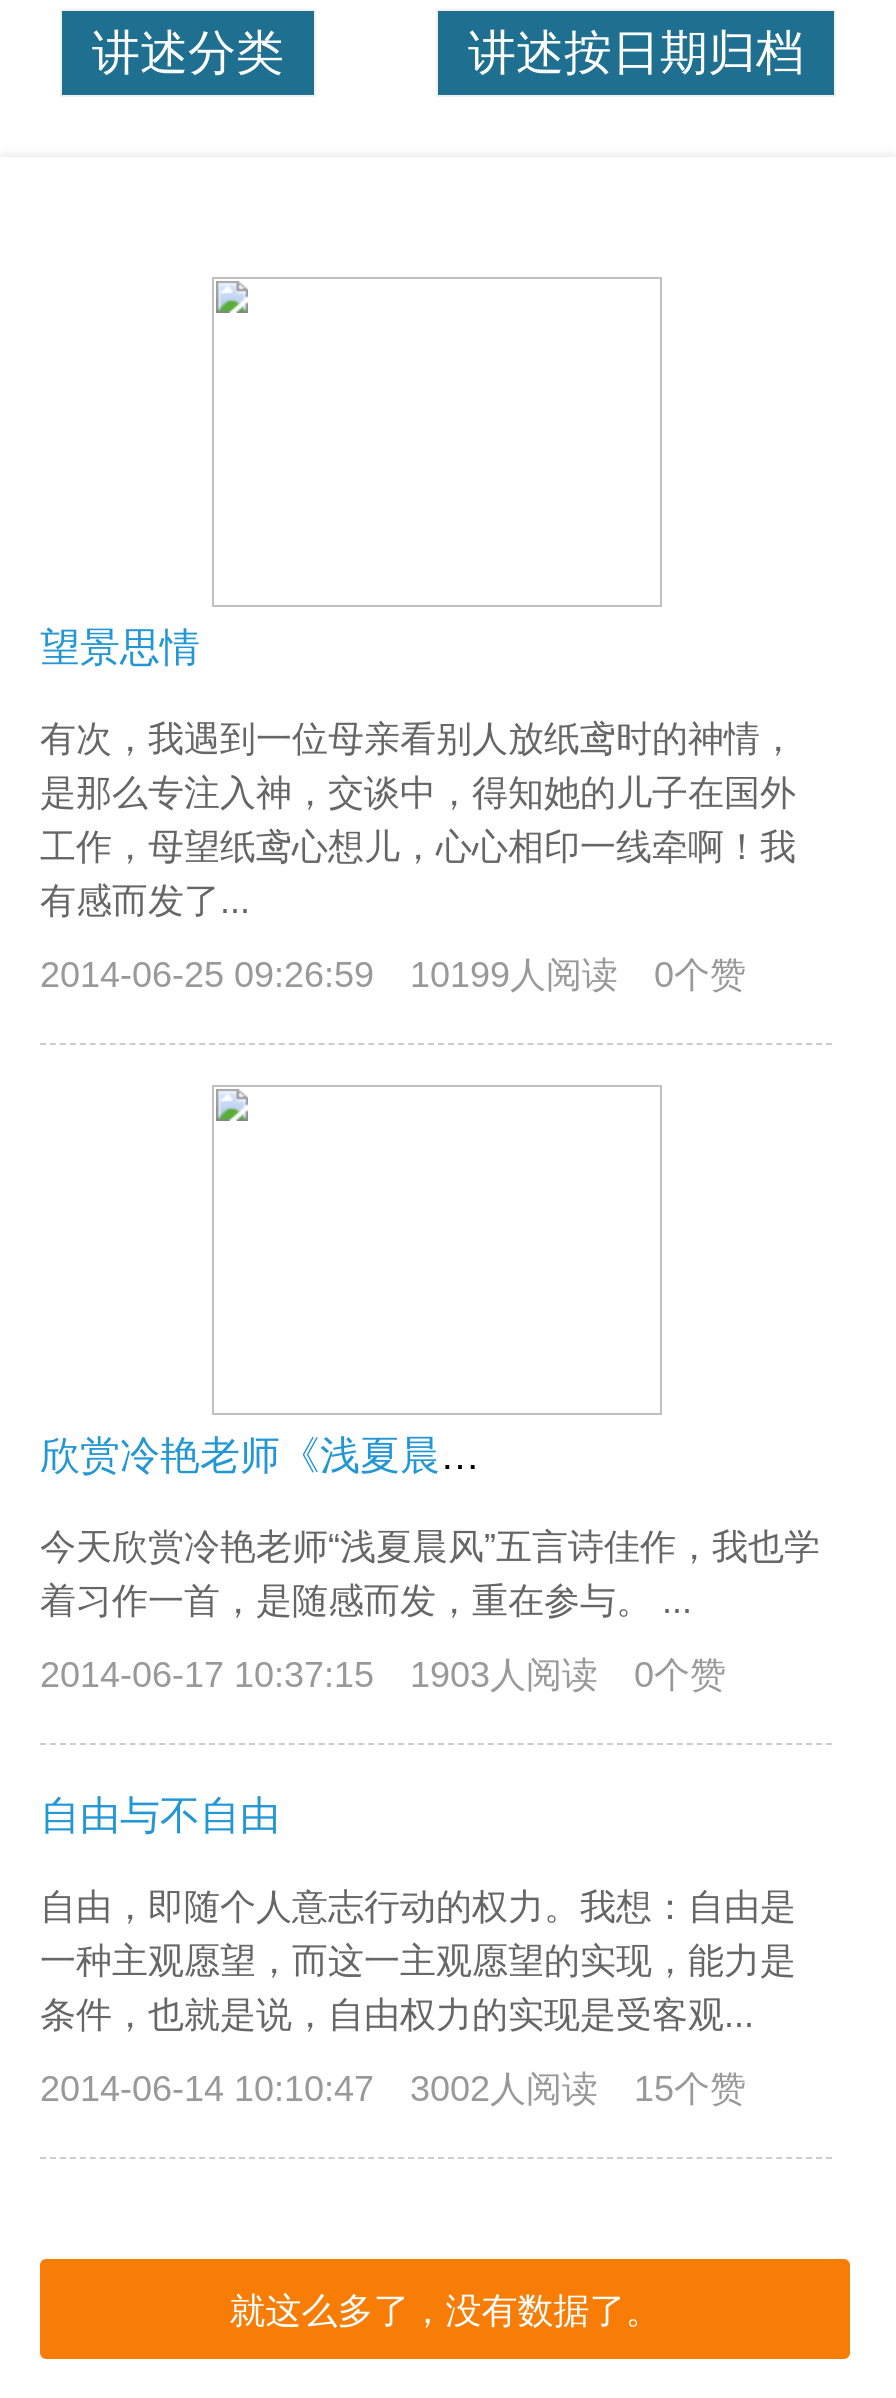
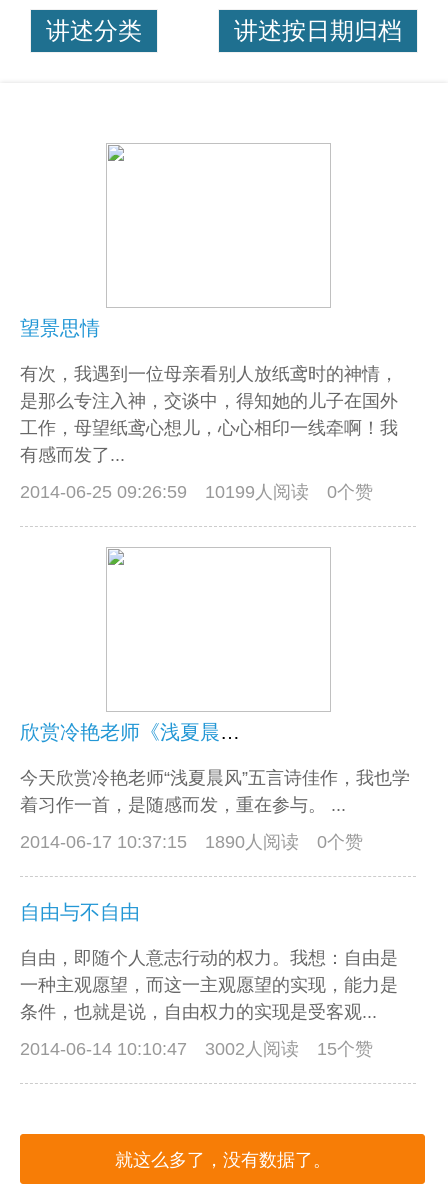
- 2014-06-17 10:37:15 1903人阅读 0个赞
+ 2014-06-17 10:37:15 1890人阅读 0个赞
